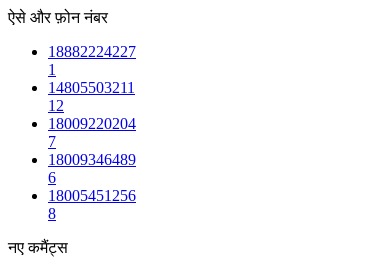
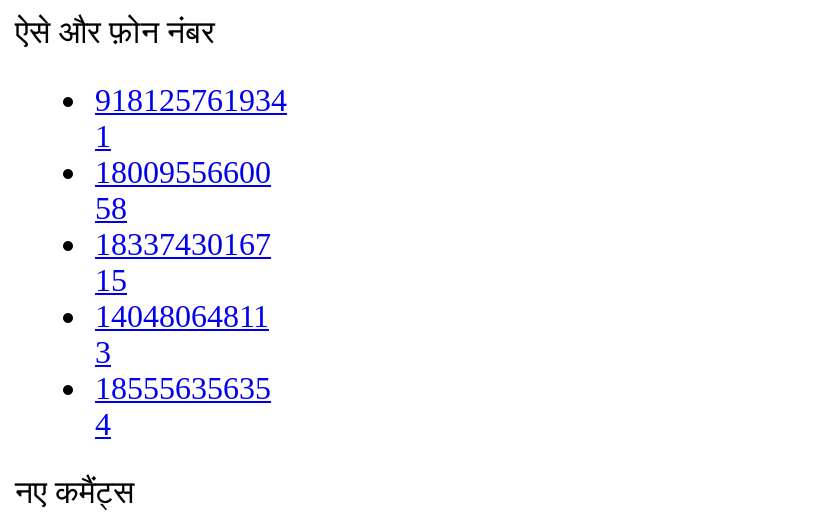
- 18882224227
+ 918125761934

- 14805503211
+ 18009556600

- 12
+ 58

- 18009220204
+ 18337430167

- 7
+ 15

- 18009346489
+ 14048064811

- 6
+ 3

- 18005451256
+ 18555635635

- 8
+ 4
